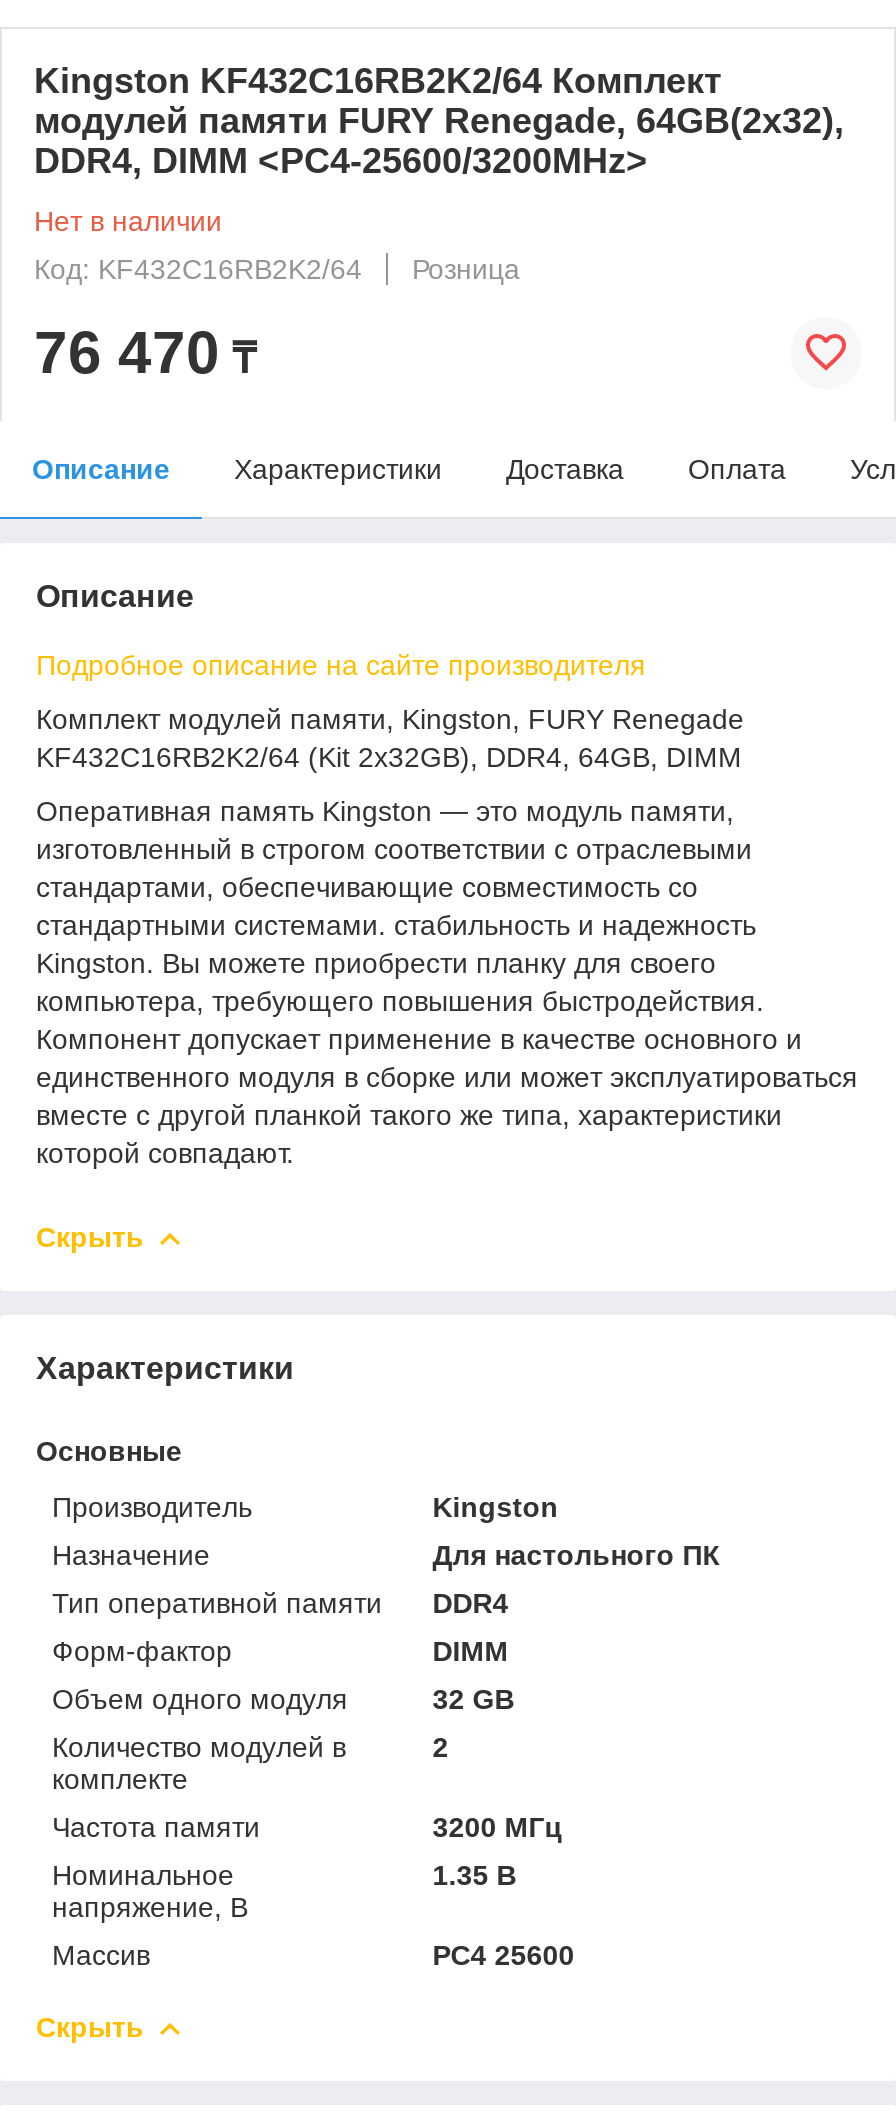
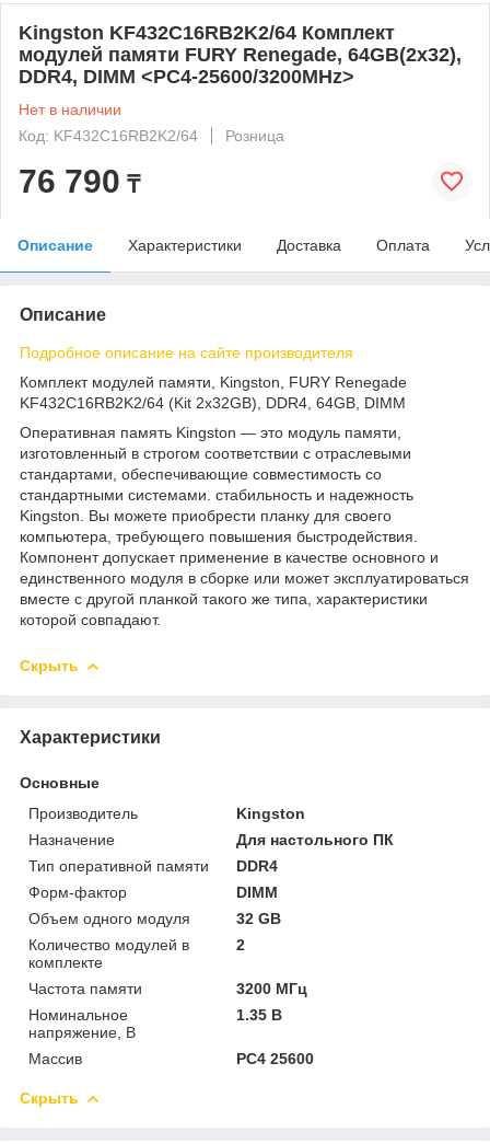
- 76 470 ₸
+ 76 790 ₸
